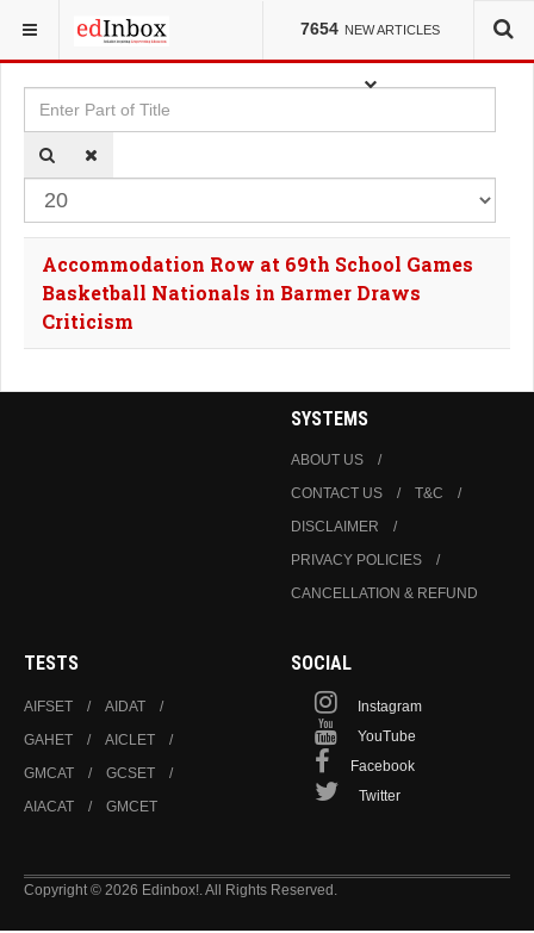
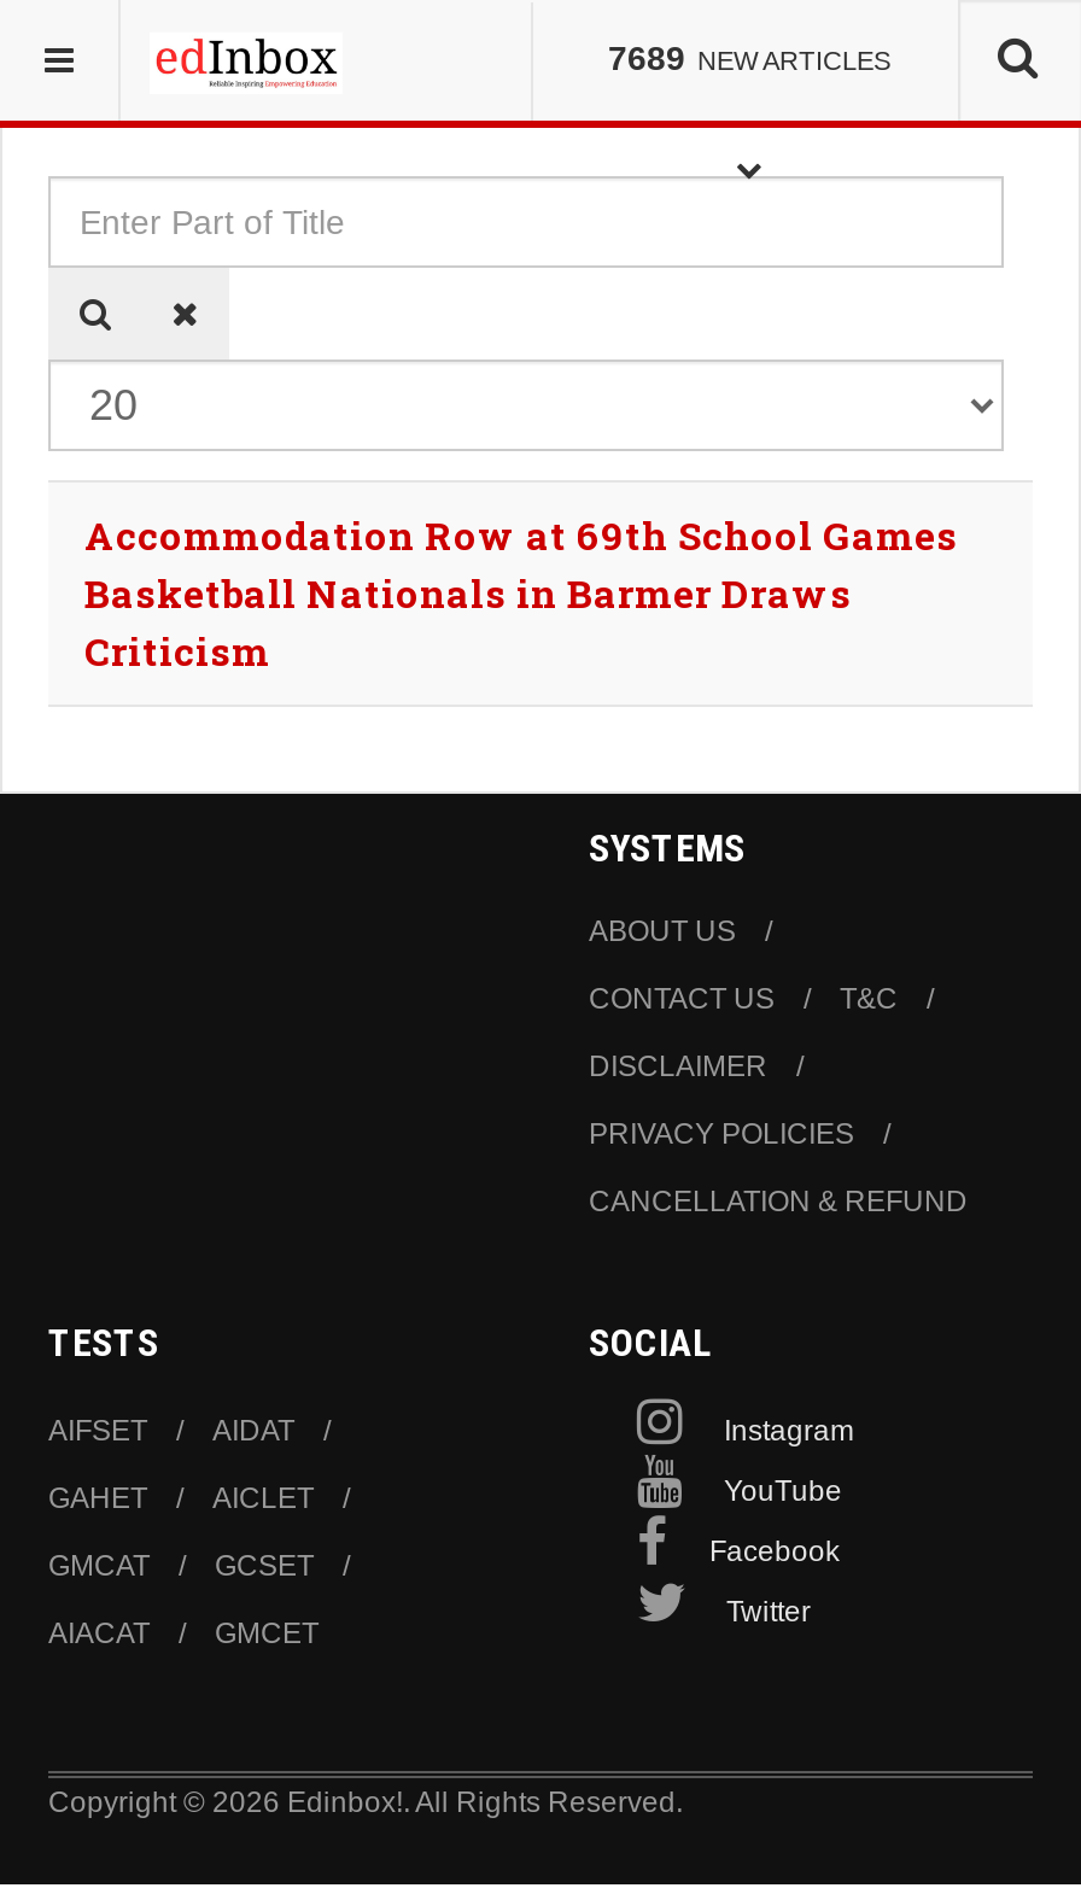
- 7654 NEW ARTICLES
+ 7689 NEW ARTICLES
